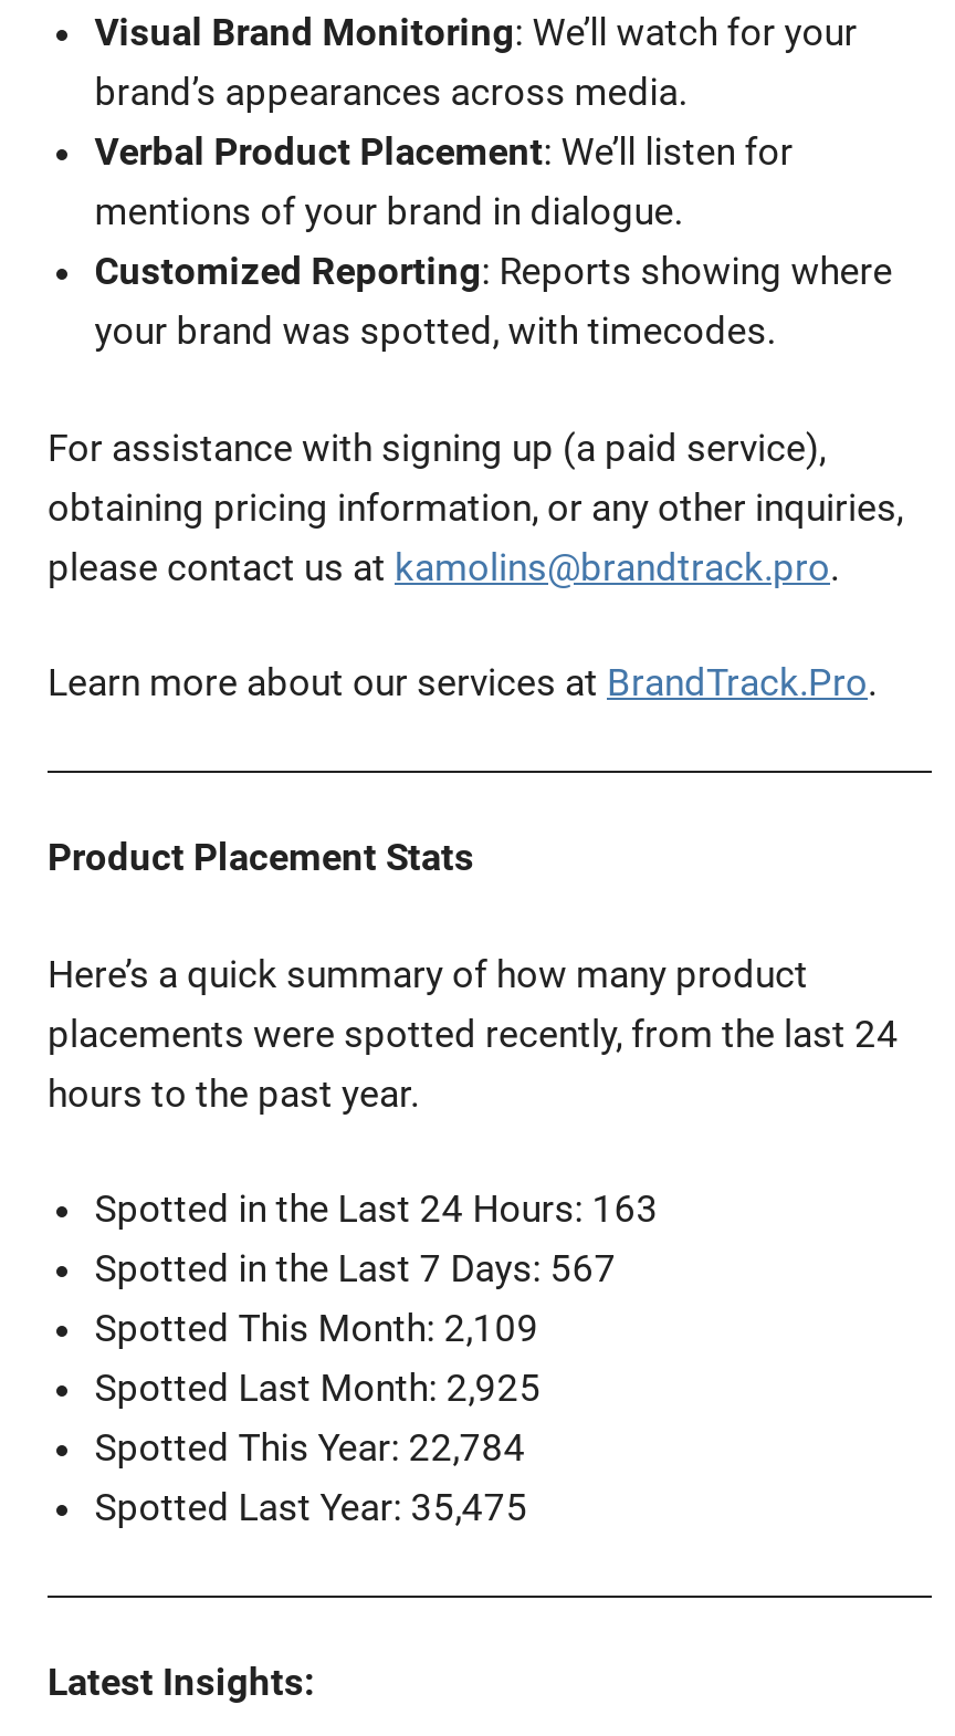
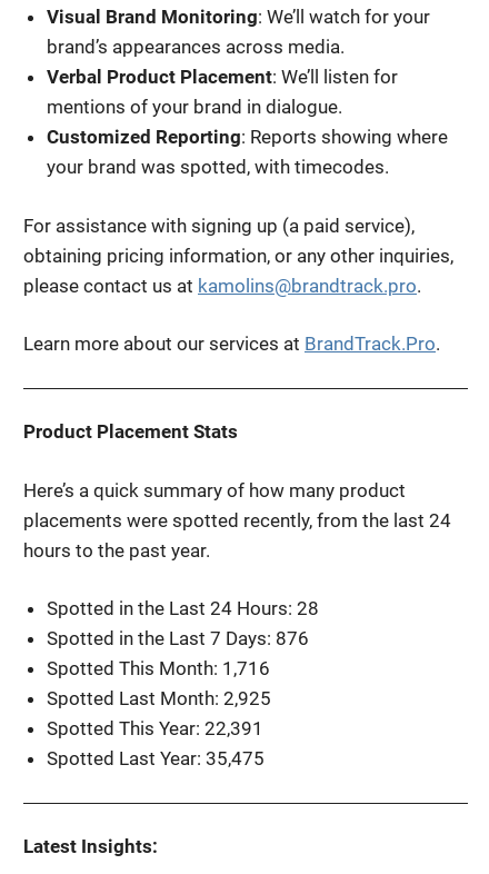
- Spotted in the Last 24 Hours: 163
+ Spotted in the Last 24 Hours: 28

- Spotted in the Last 7 Days: 567
+ Spotted in the Last 7 Days: 876

- Spotted This Month: 2,109
+ Spotted This Month: 1,716

- Spotted This Year: 22,784
+ Spotted This Year: 22,391
